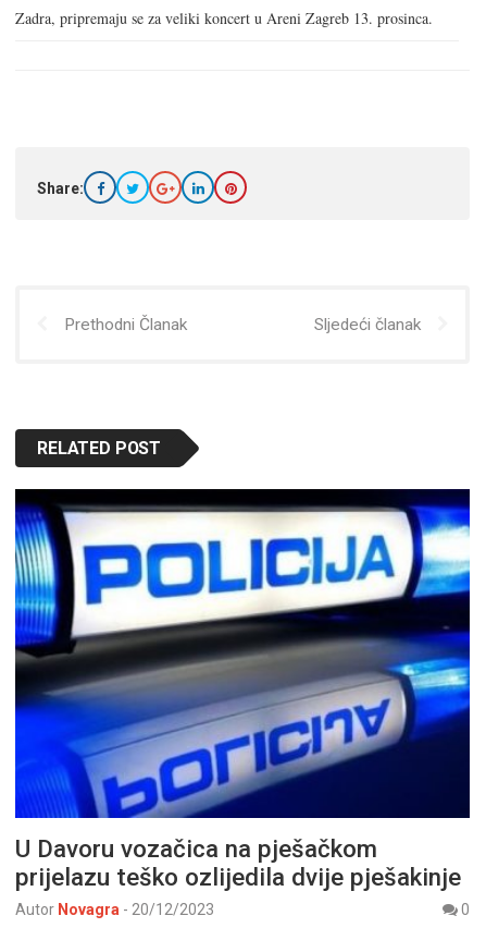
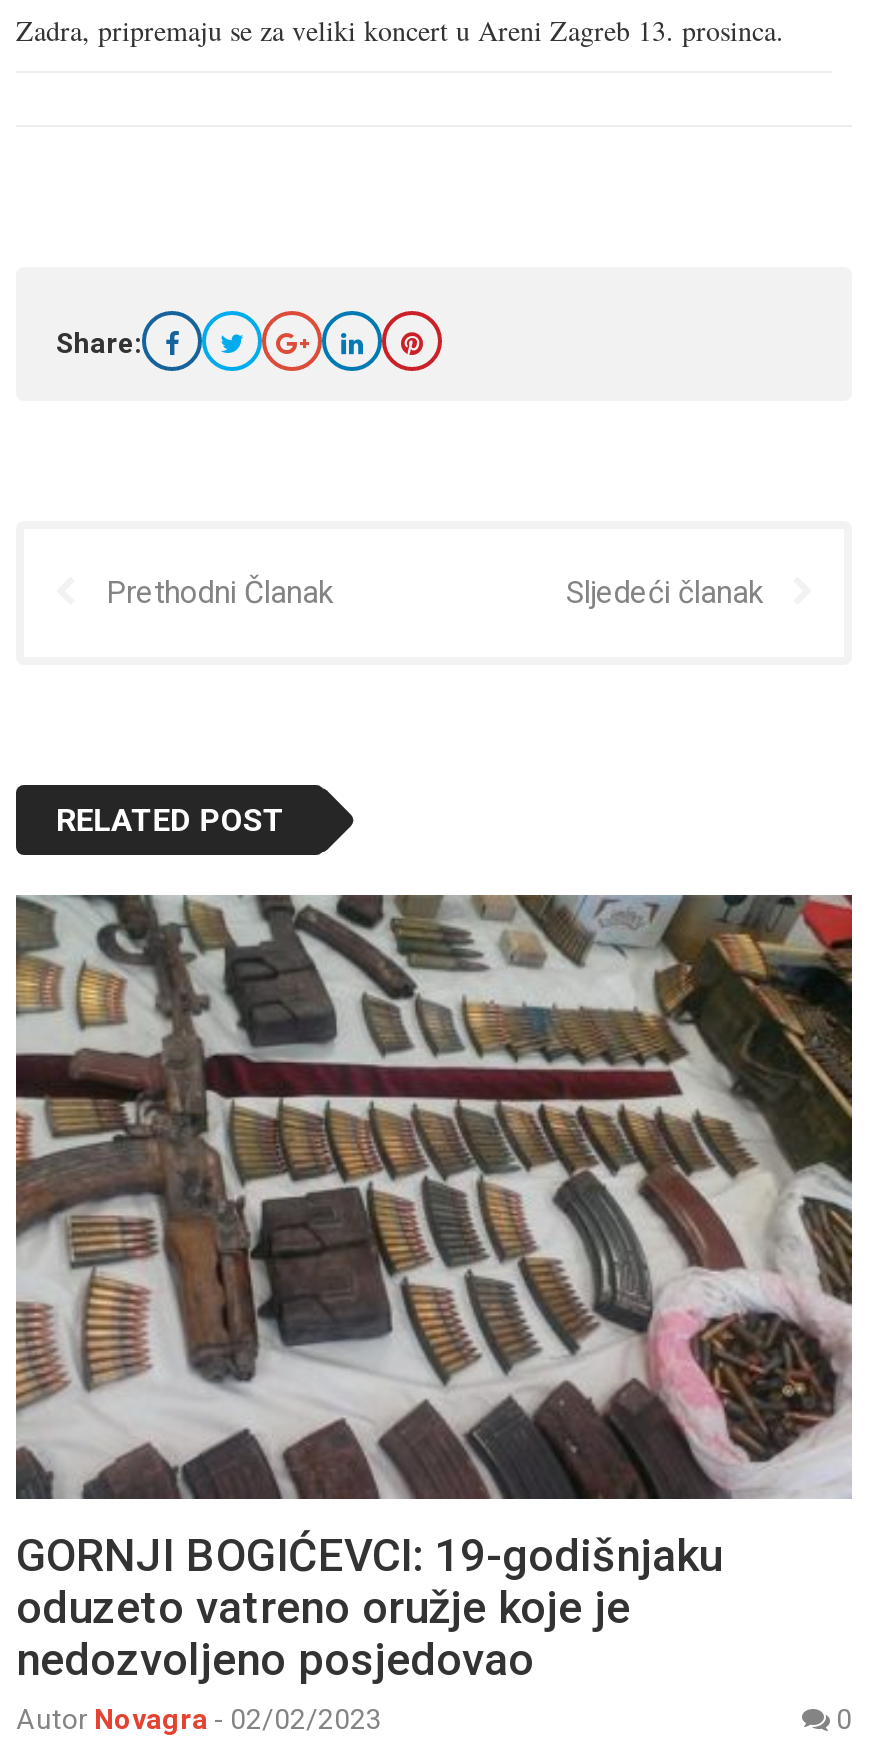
- [image]
- U Davoru vozačica na pješačkom
- prijelazu teško ozlijedila dvije pješakinje
- Autor Novagra - 20/12/2023
+ [image]
+ GORNJI BOGIĆEVCI: 19-godišnjaku
+ oduzeto vatreno oružje koje je
+ nedozvoljeno posjedovao
+ Autor Novagra - 02/02/2023
